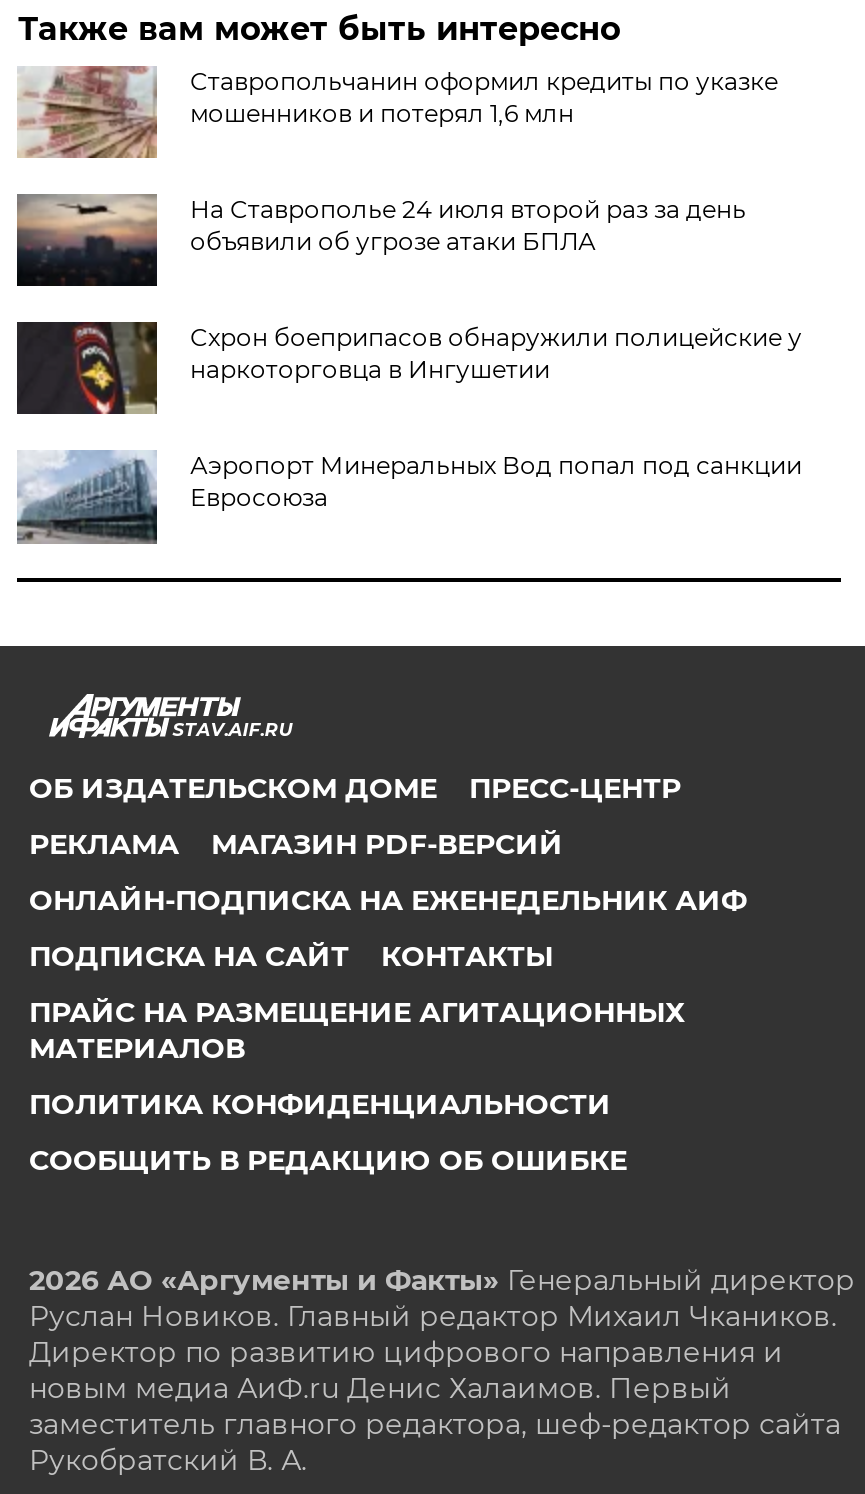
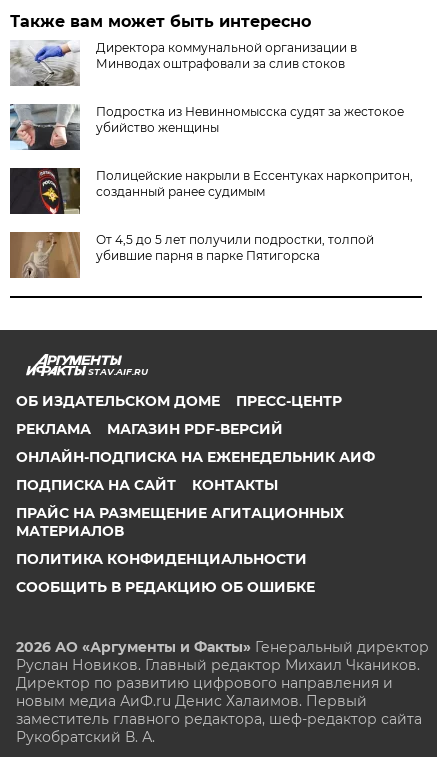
- [image]
- Ставропольчанин оформил кредиты по указке
- мошенников и потерял 1,6 млн
+ [image]
+ Директора коммунальной организации в
+ Минводах оштрафовали за слив стоков

- [image]
- На Ставрополье 24 июля второй раз за день
- объявили об угрозе атаки БПЛА
+ [image]
+ Подростка из Невинномысска судят за жестокое
+ убийство женщины

- Схрон боеприпасов обнаружили полицейские у
- наркоторговца в Ингушетии
+ Полицейские накрыли в Ессентуках наркопритон,
+ созданный ранее судимым

- [image]
- Аэропорт Минеральных Вод попал под санкции
- Евросоюза
+ [image]
+ От 4,5 до 5 лет получили подростки, толпой
+ убившие парня в парке Пятигорска
